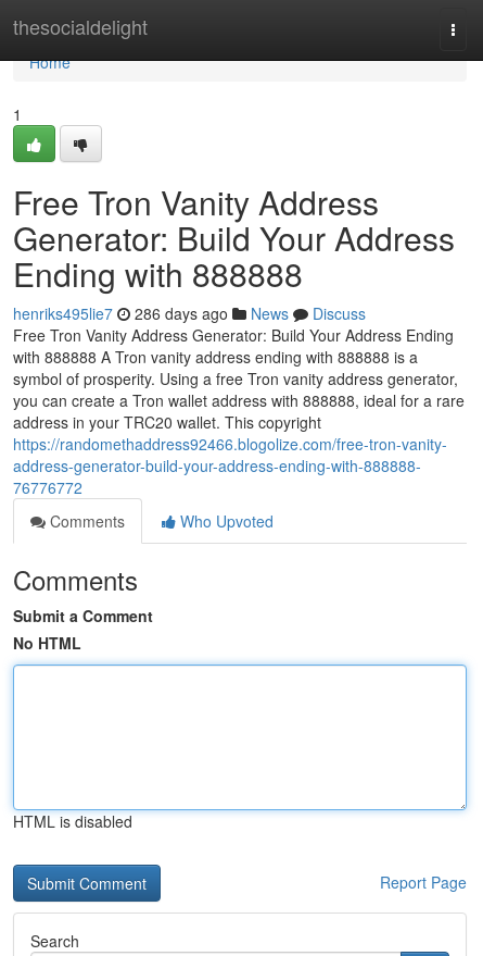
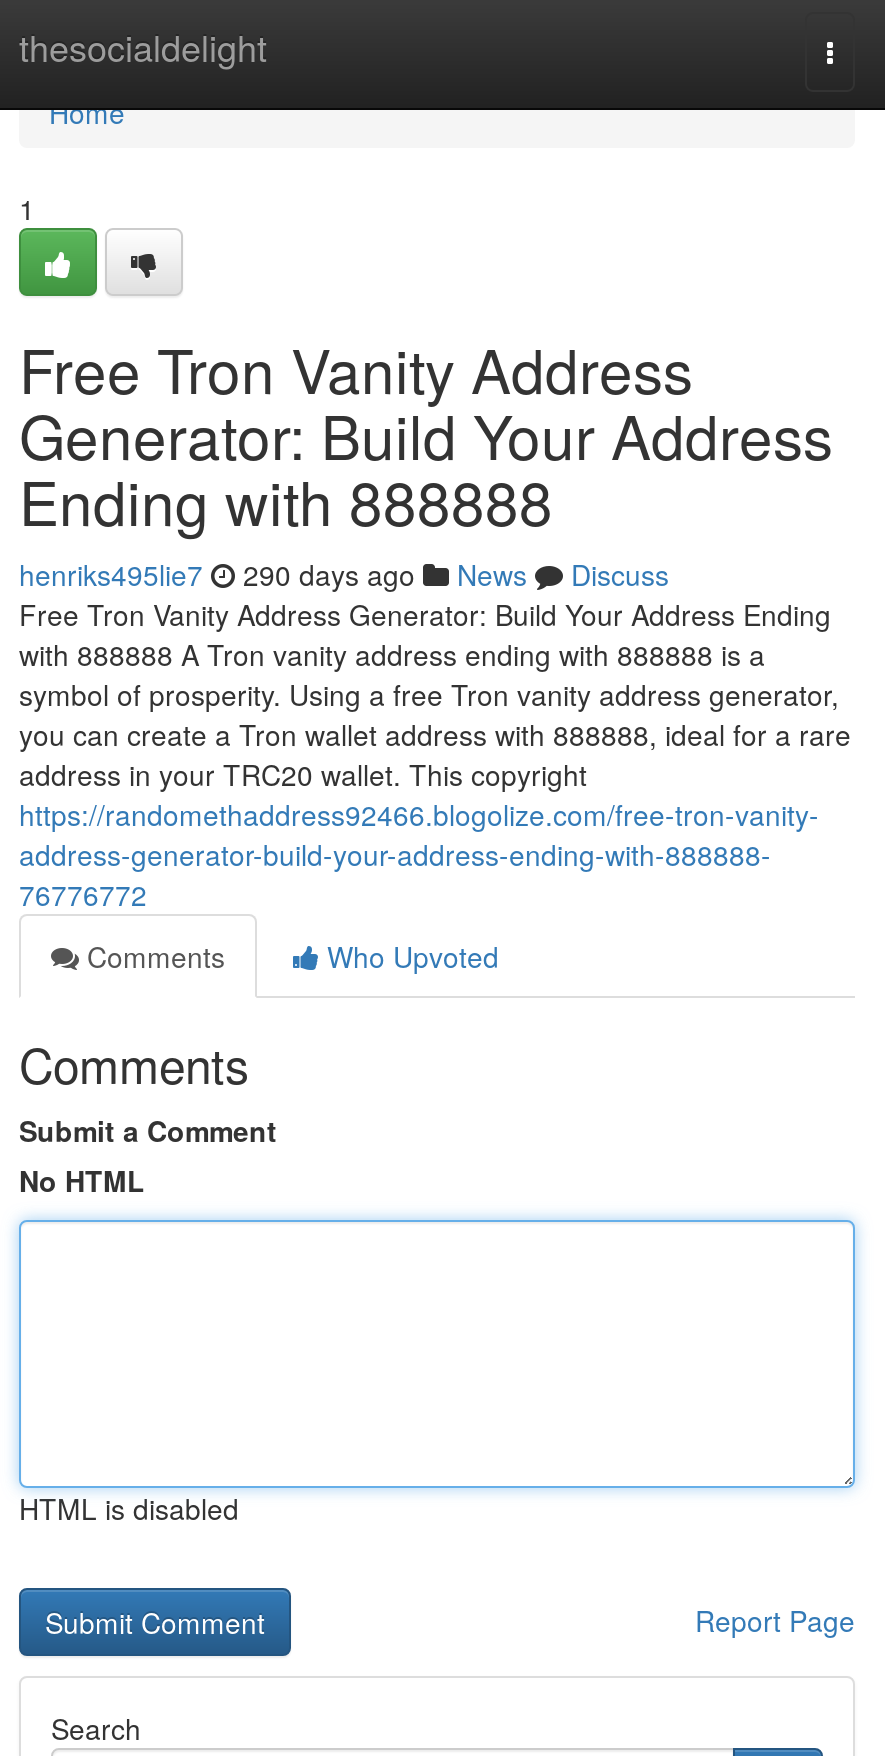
- henriks495lie7 286 days ago News Discuss
+ henriks495lie7 290 days ago News Discuss
